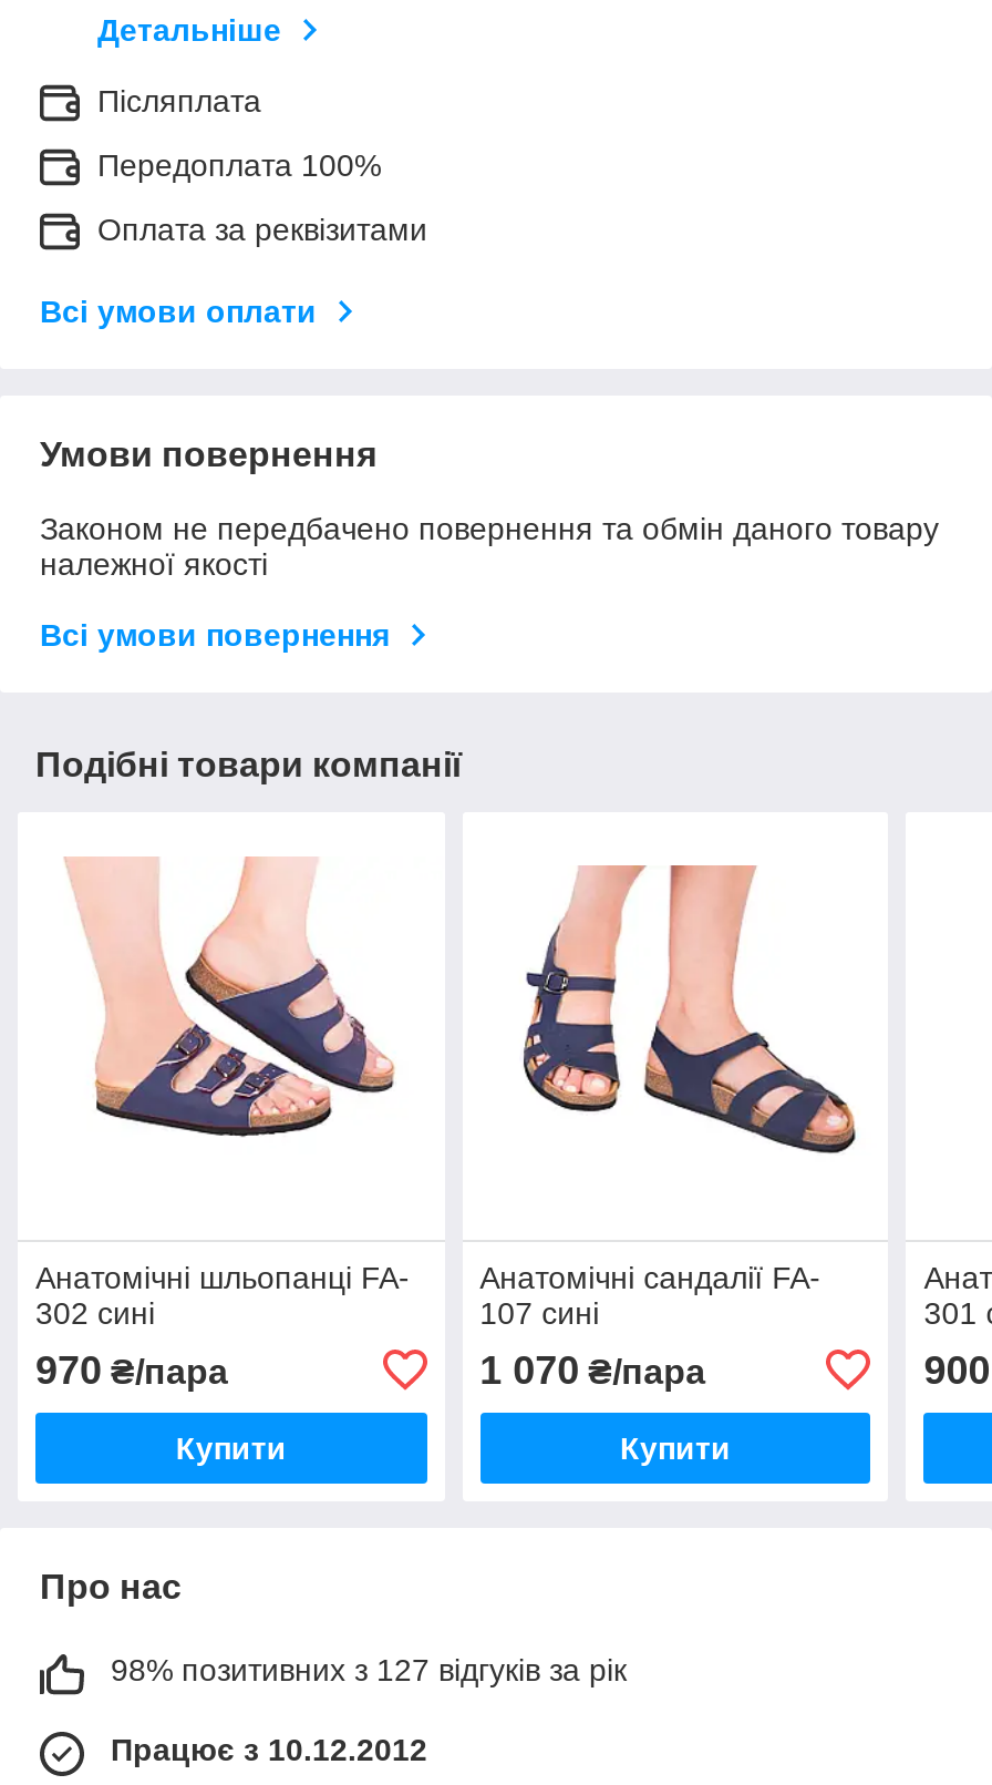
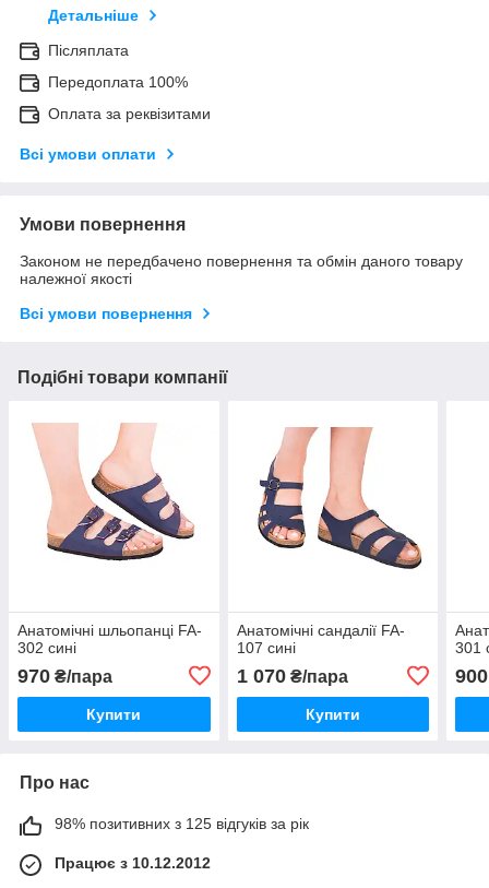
- 98% позитивних з 127 відгуків за рік
+ 98% позитивних з 125 відгуків за рік
